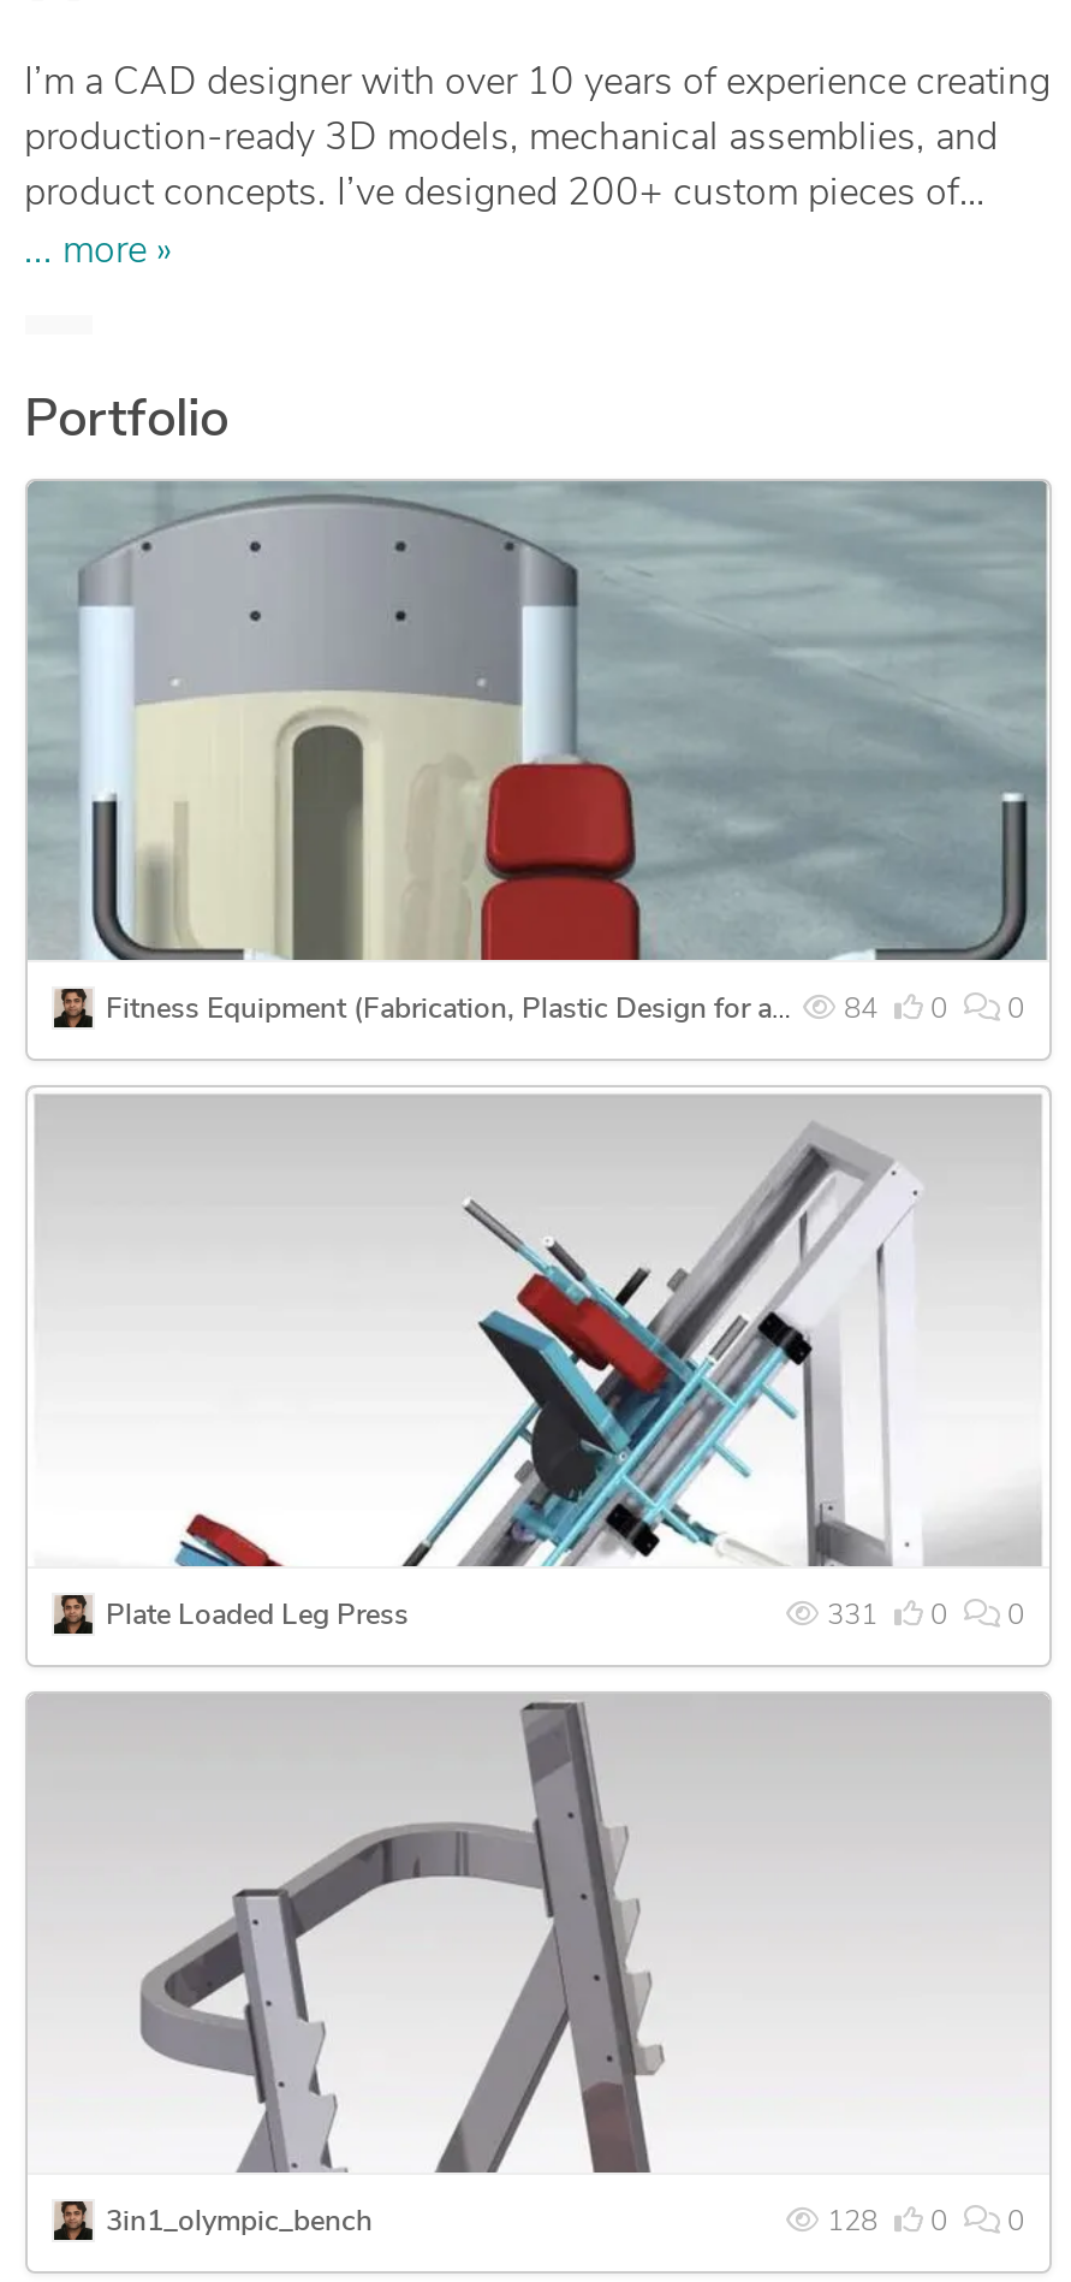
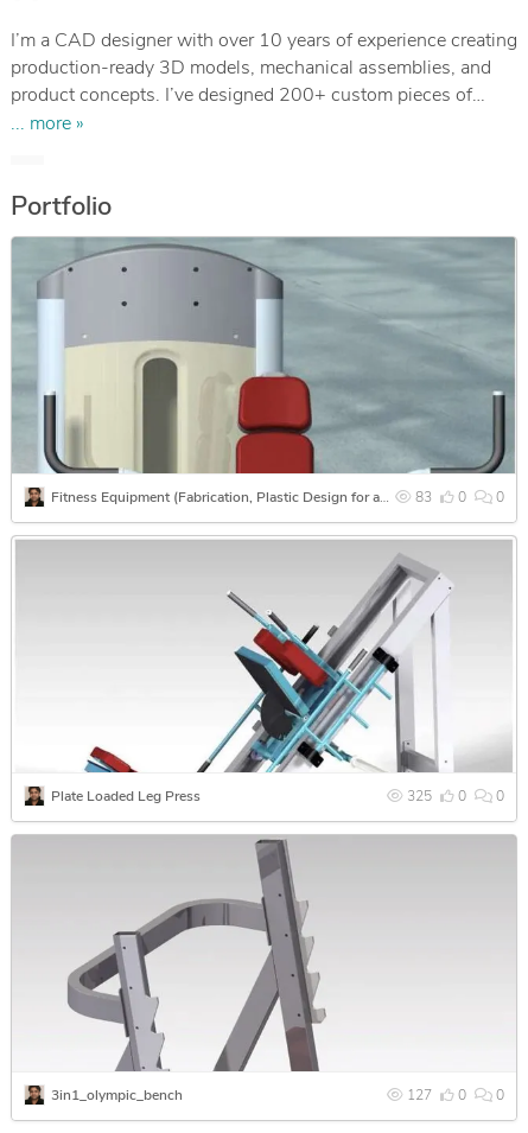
- 84
+ 83

- 331 0
+ 325 0

- 128 0
+ 127 0
